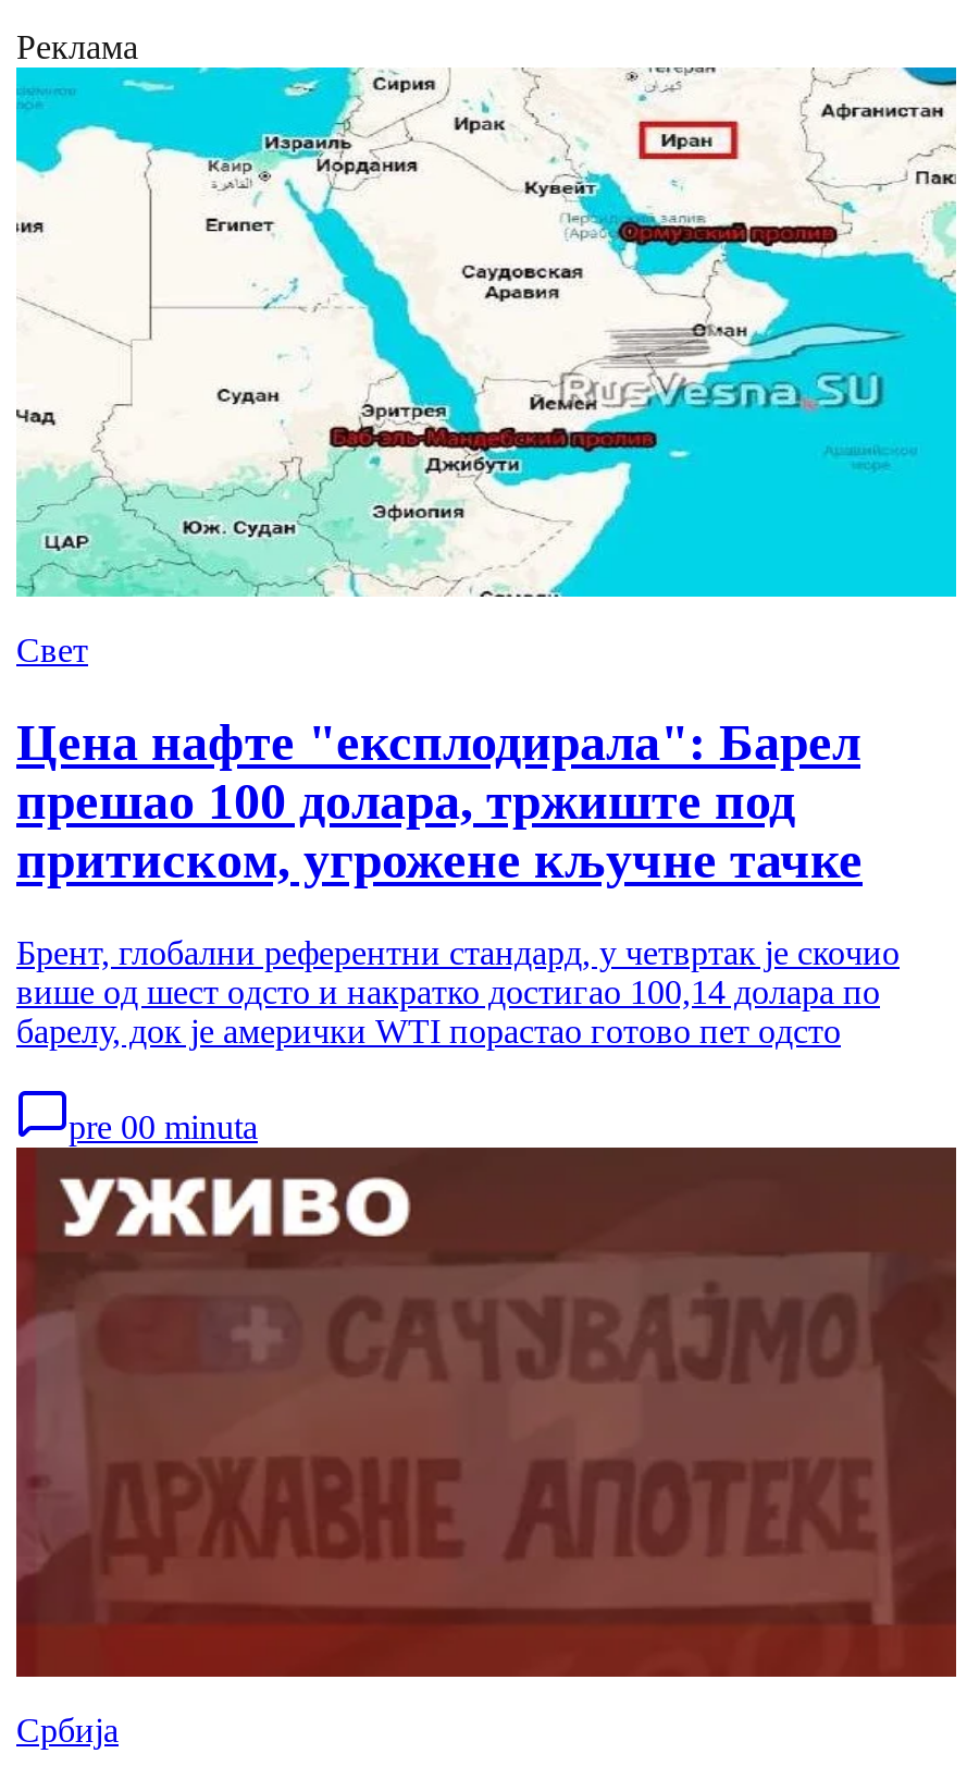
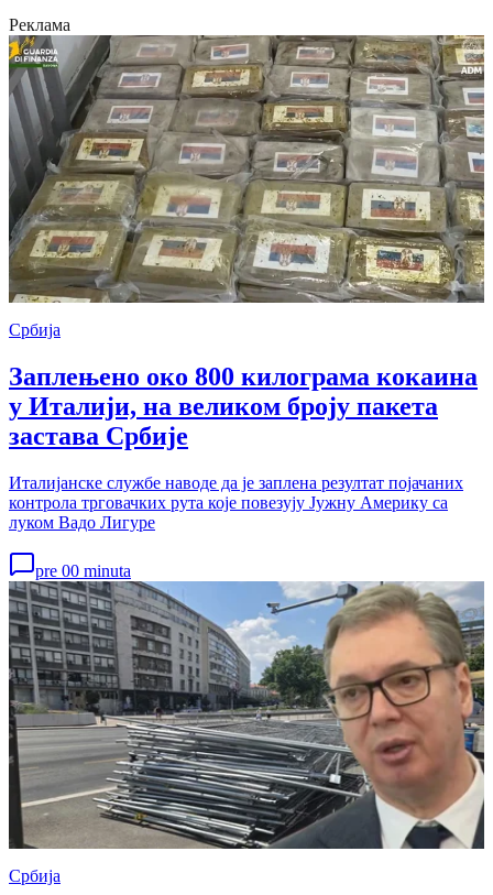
- [image]
- Свет
+ [image]
+ Србија

- Цена нафте "експлодирала": Барел
- прешао 100 долара, тржиште под
- притиском, угрожене кључне тачке
+ Заплењено око 800 килограма кокаина
+ у Италији, на великом броју пакета
+ застава Србије

- Брент, глобални референтни стандард, у четвртак је скочио
- више од шест одсто и накратко достигао 100,14 долара по
- барелу, док је амерички WTI порастао готово пет одсто
+ Италијанске службе наводе да је заплена резултат појачаних
+ контрола трговачких рута које повезују Јужну Америку са
+ луком Вадо Лигуре

- [image]
+ [image]
